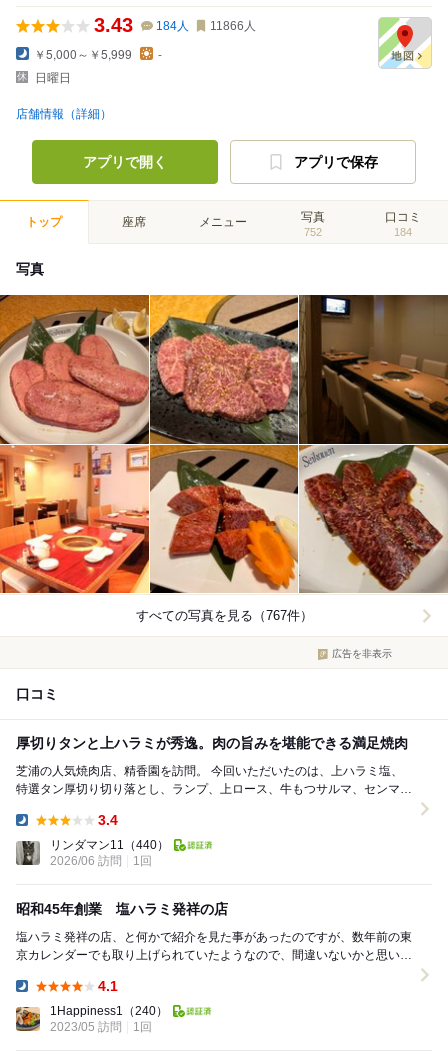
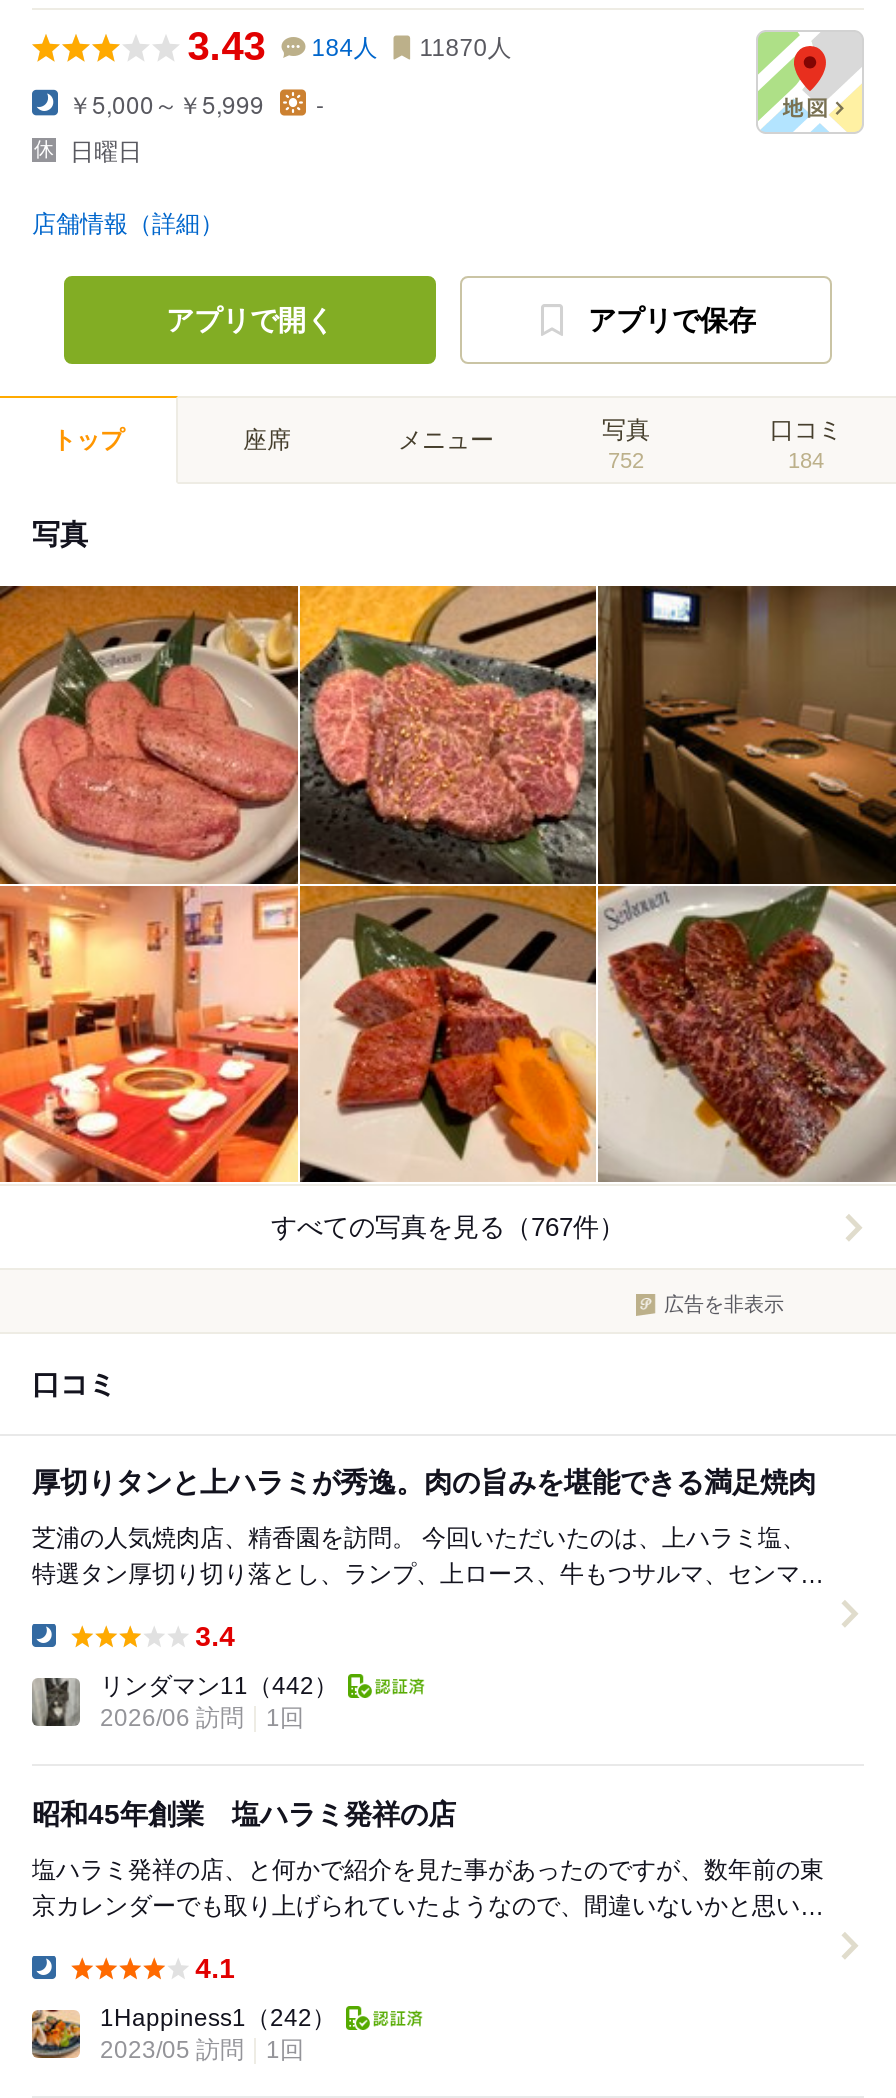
- 3.43 184人 11866人
+ 3.43 184人 11870人

- リンダマン11（440）
+ リンダマン11（442）

- 1Happiness1（240）
+ 1Happiness1（242）
